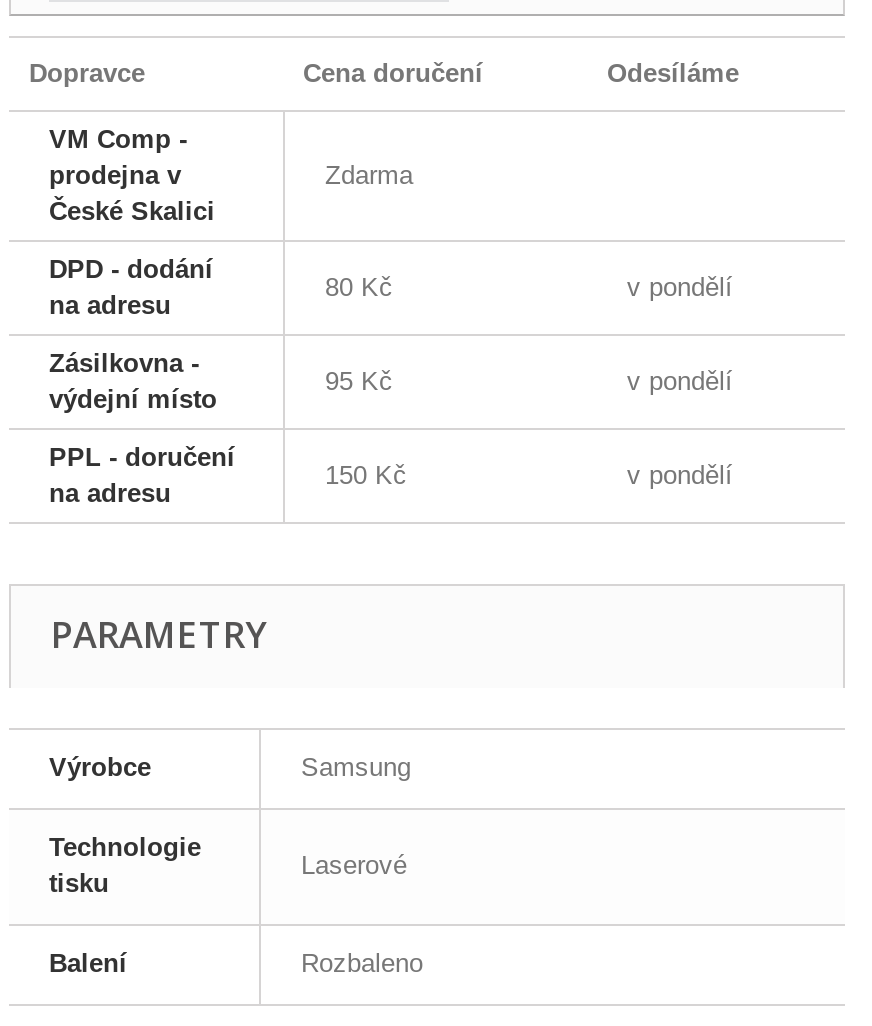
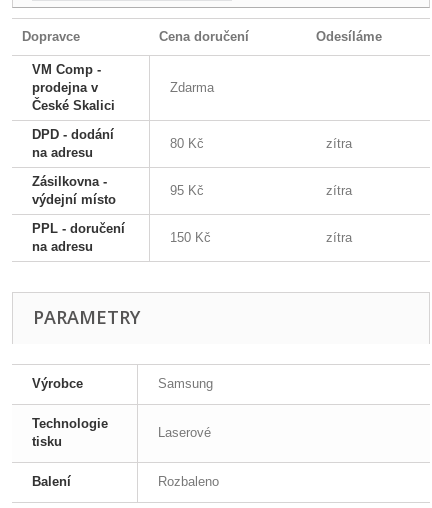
- v pondělí
+ zítra

- v pondělí
+ zítra

- v pondělí
+ zítra
